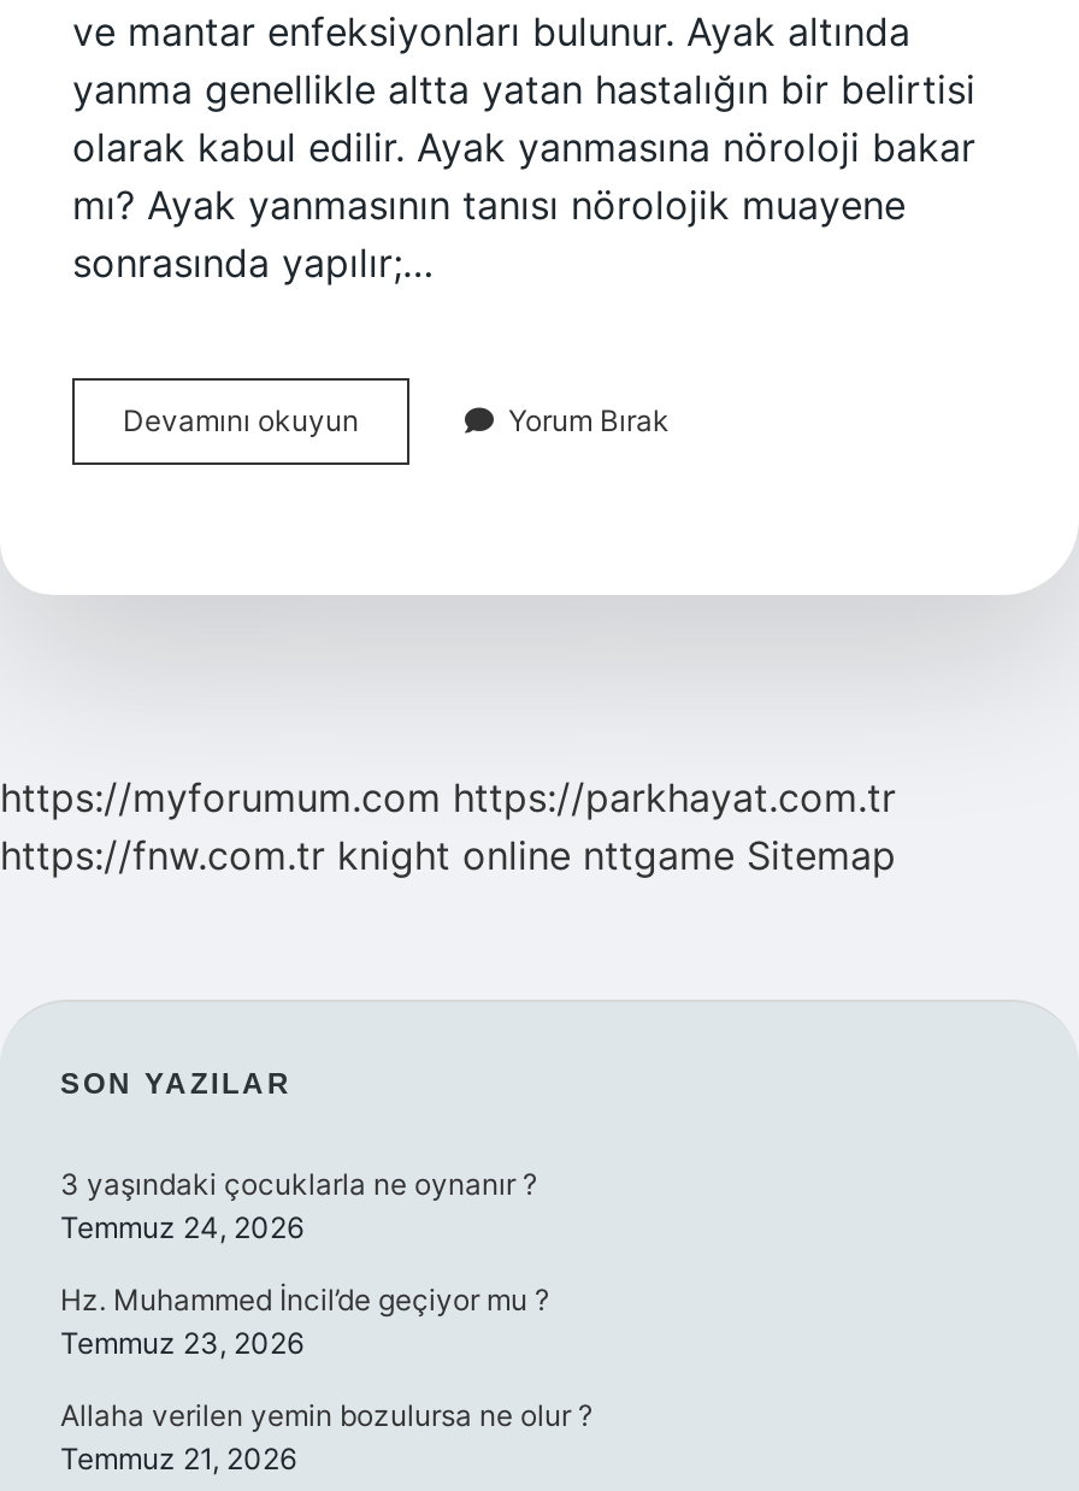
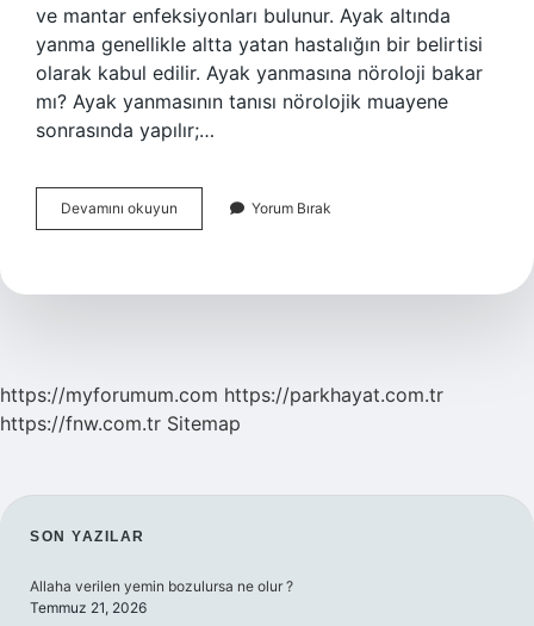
- https://fnw.com.tr knight online nttgame Sitemap
+ https://fnw.com.tr Sitemap

- 3 yaşındaki çocuklarla ne oynanır ?
- Temmuz 24, 2026
- Hz. Muhammed İncil’de geçiyor mu ?
- Temmuz 23, 2026
